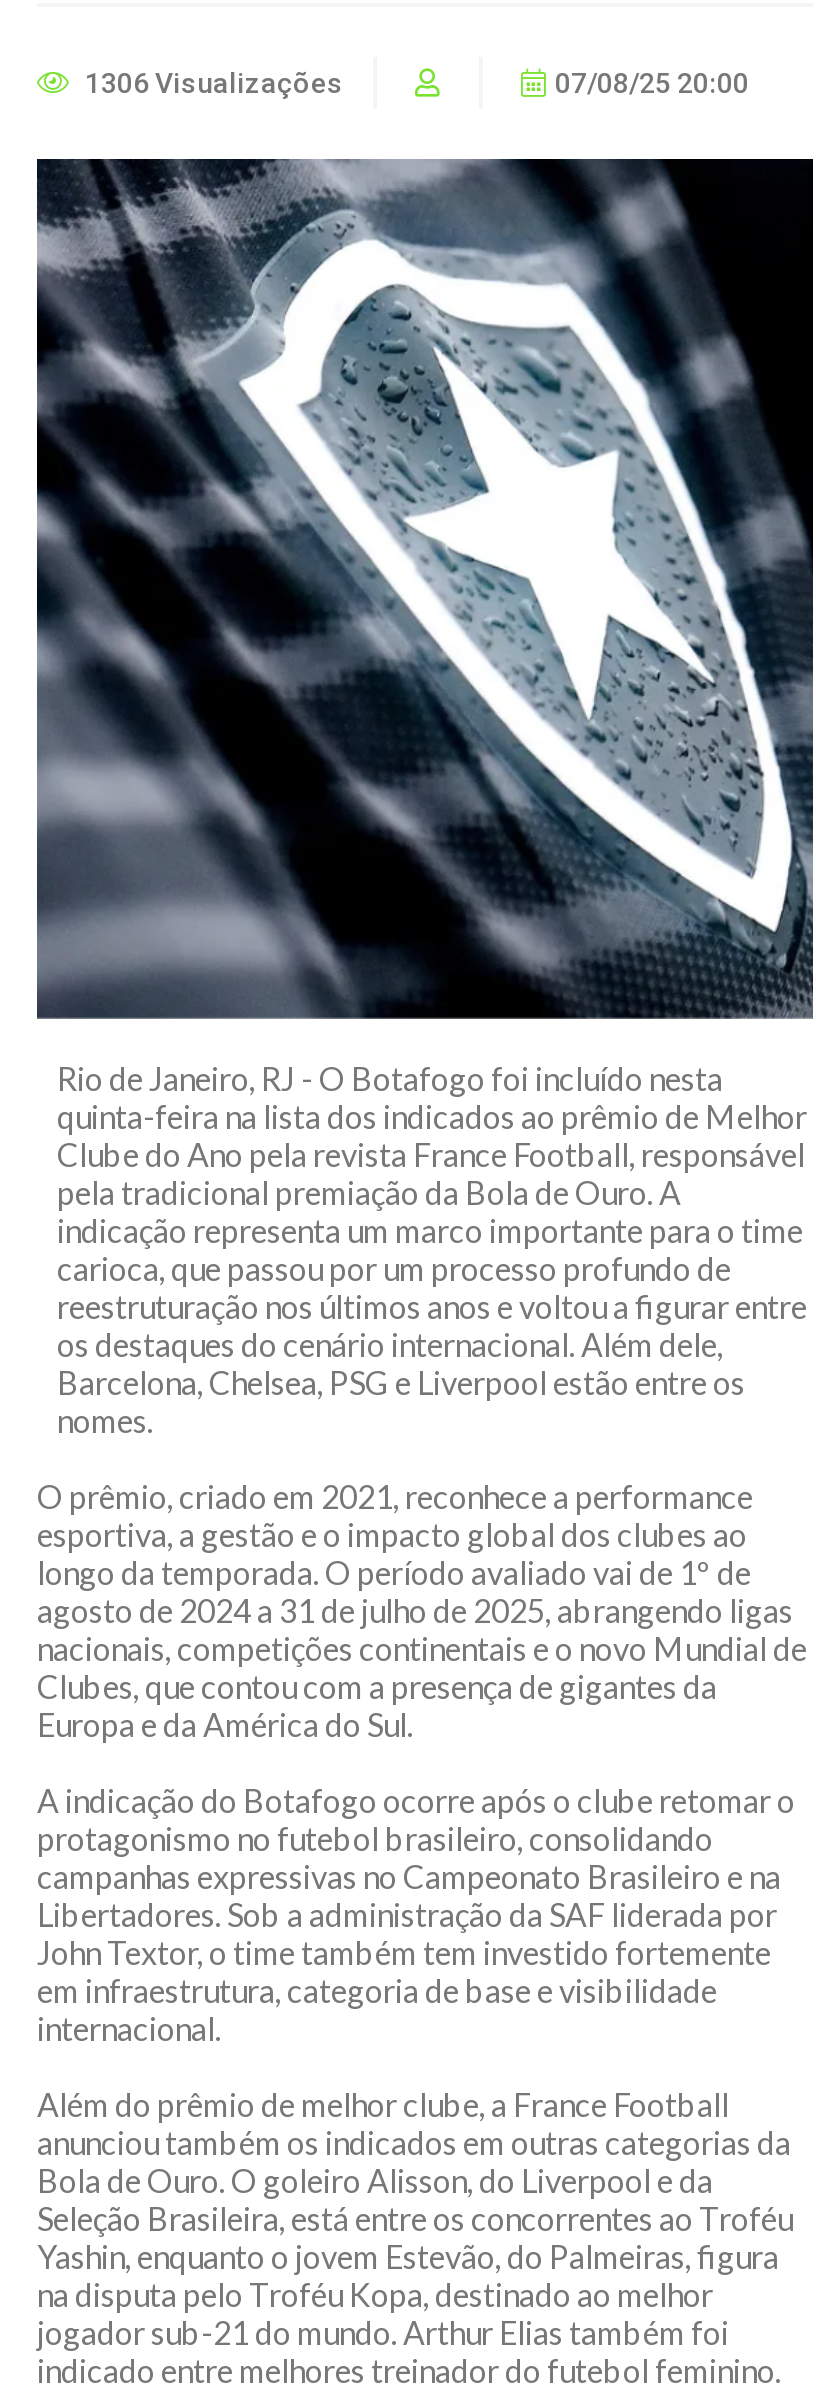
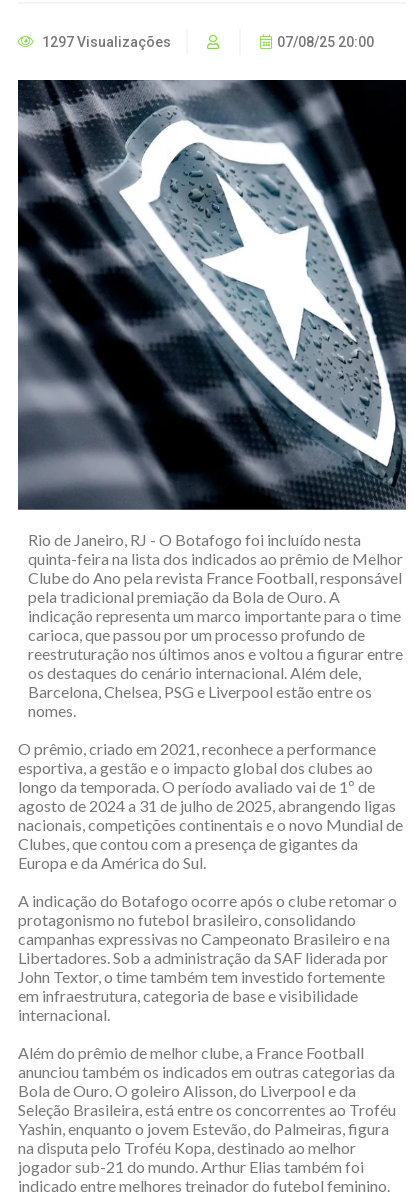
- 1306 Visualizações
+ 1297 Visualizações
